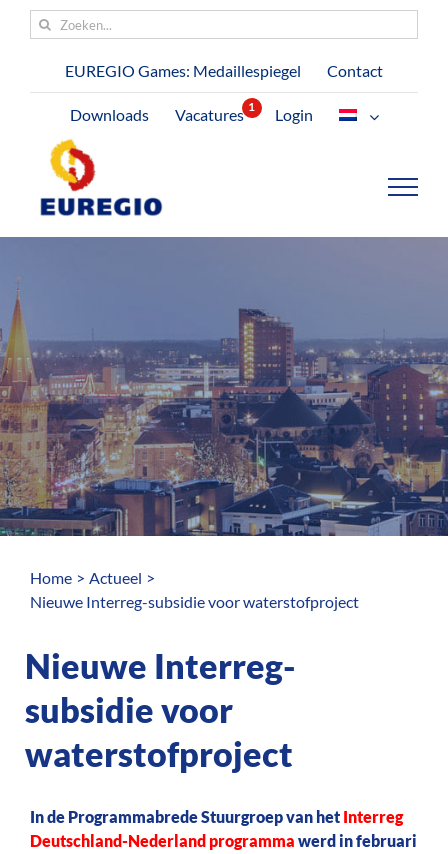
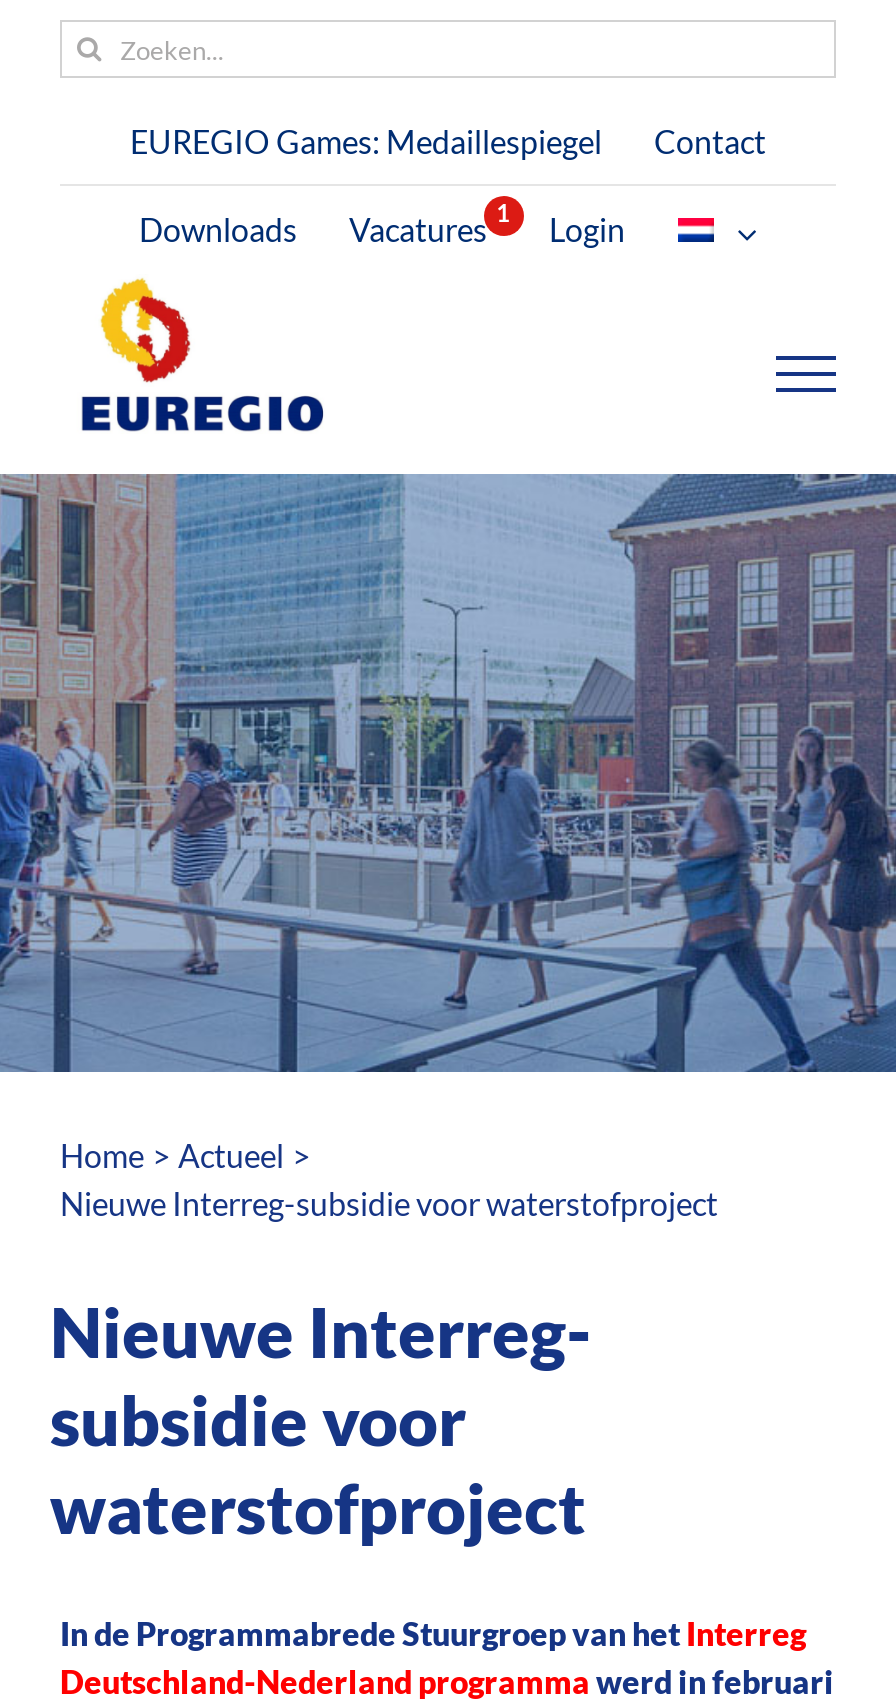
- [image]
+ [image]
